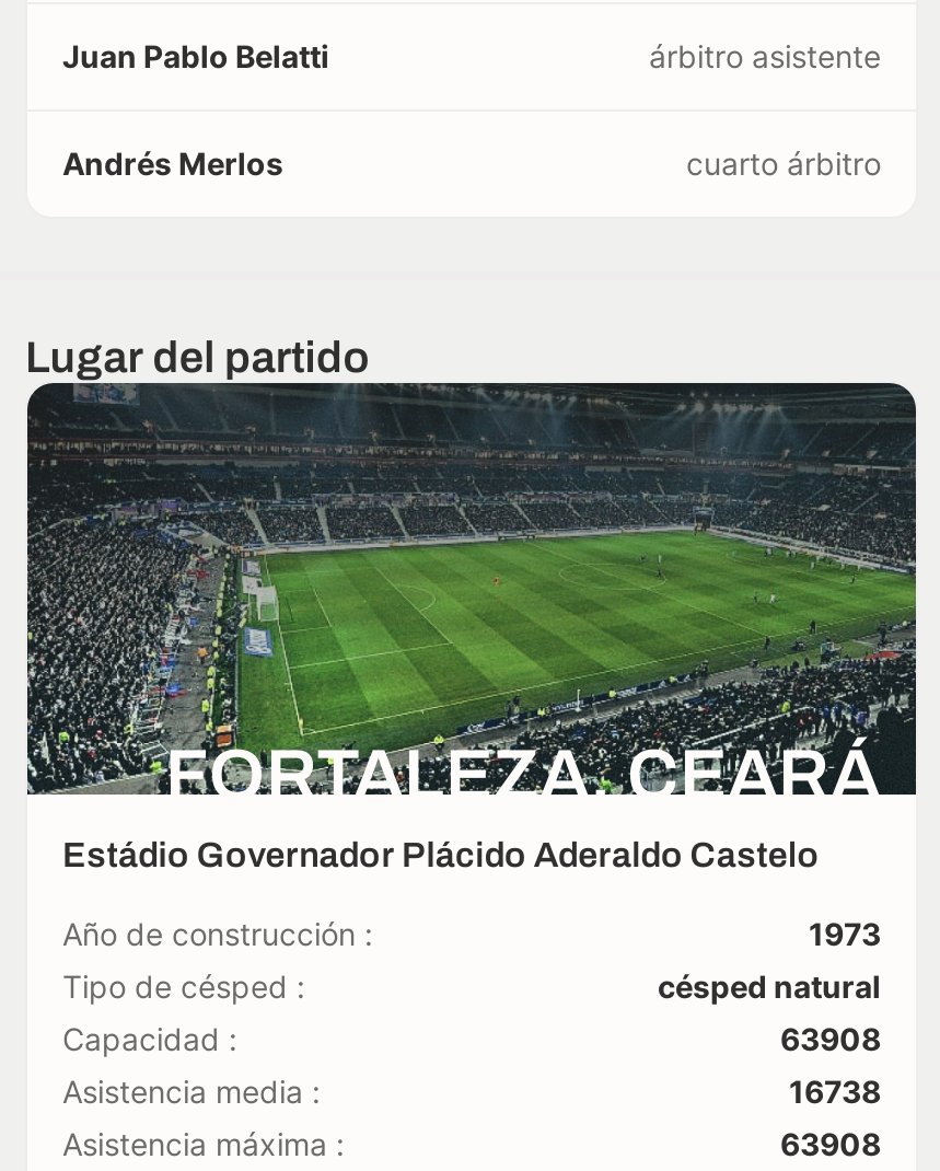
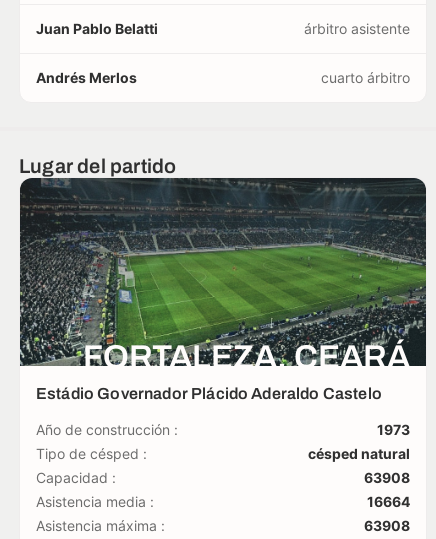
- 16738
+ 16664
